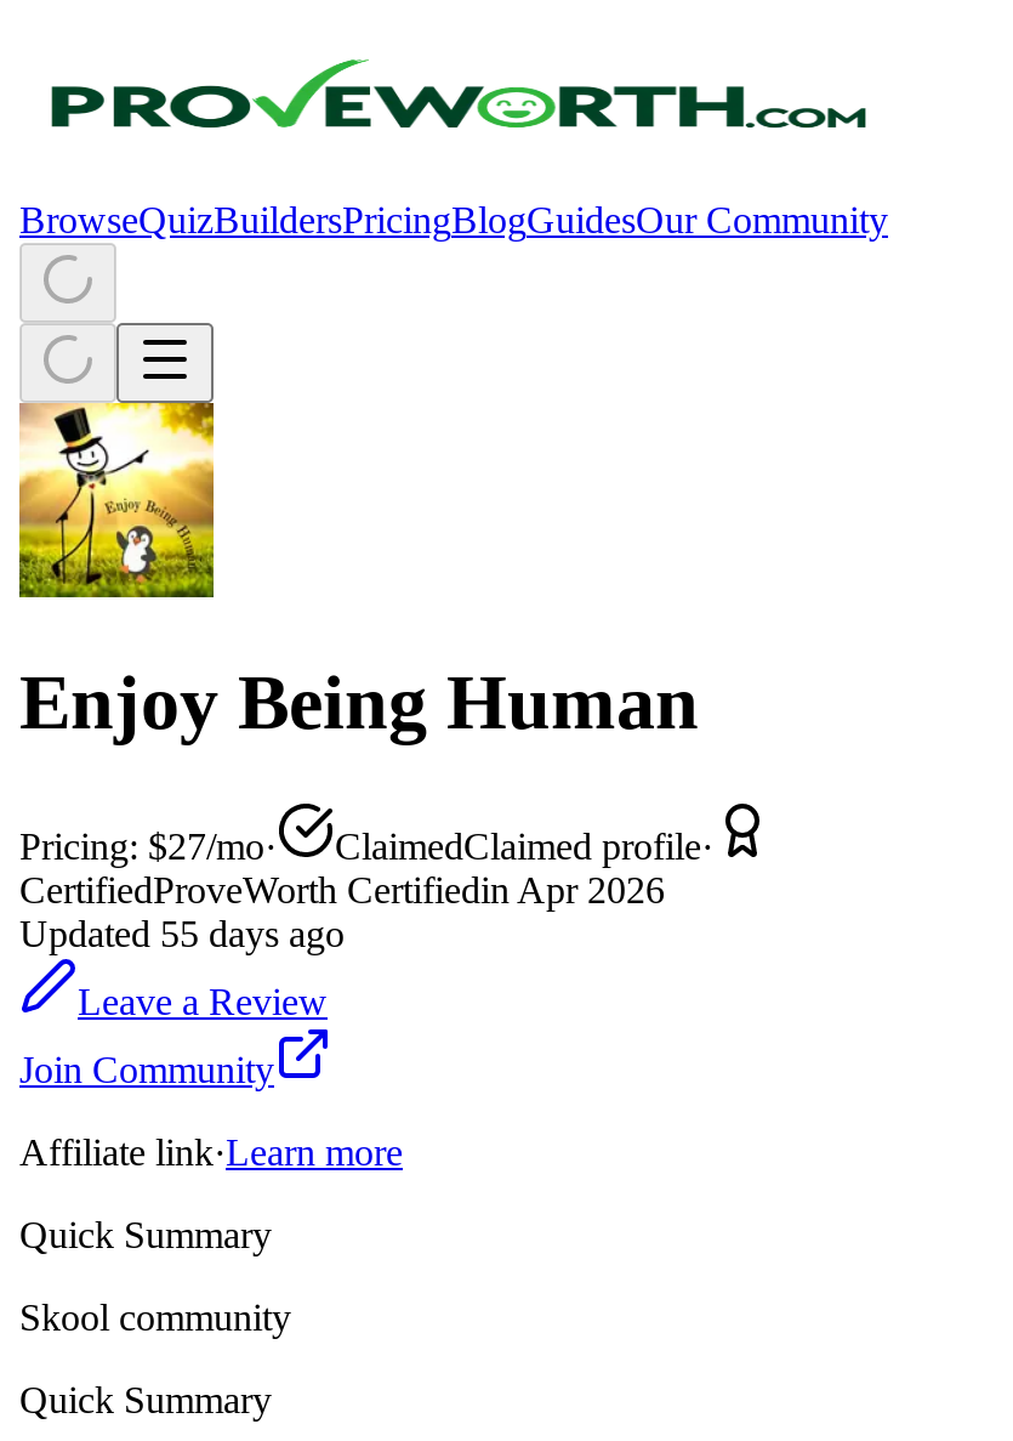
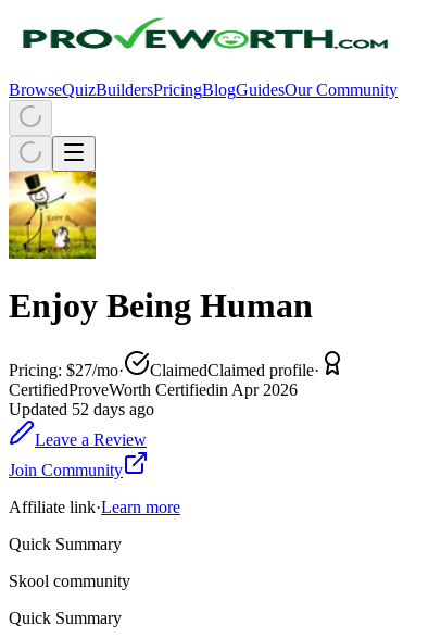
- Updated 55 days ago
+ Updated 52 days ago
